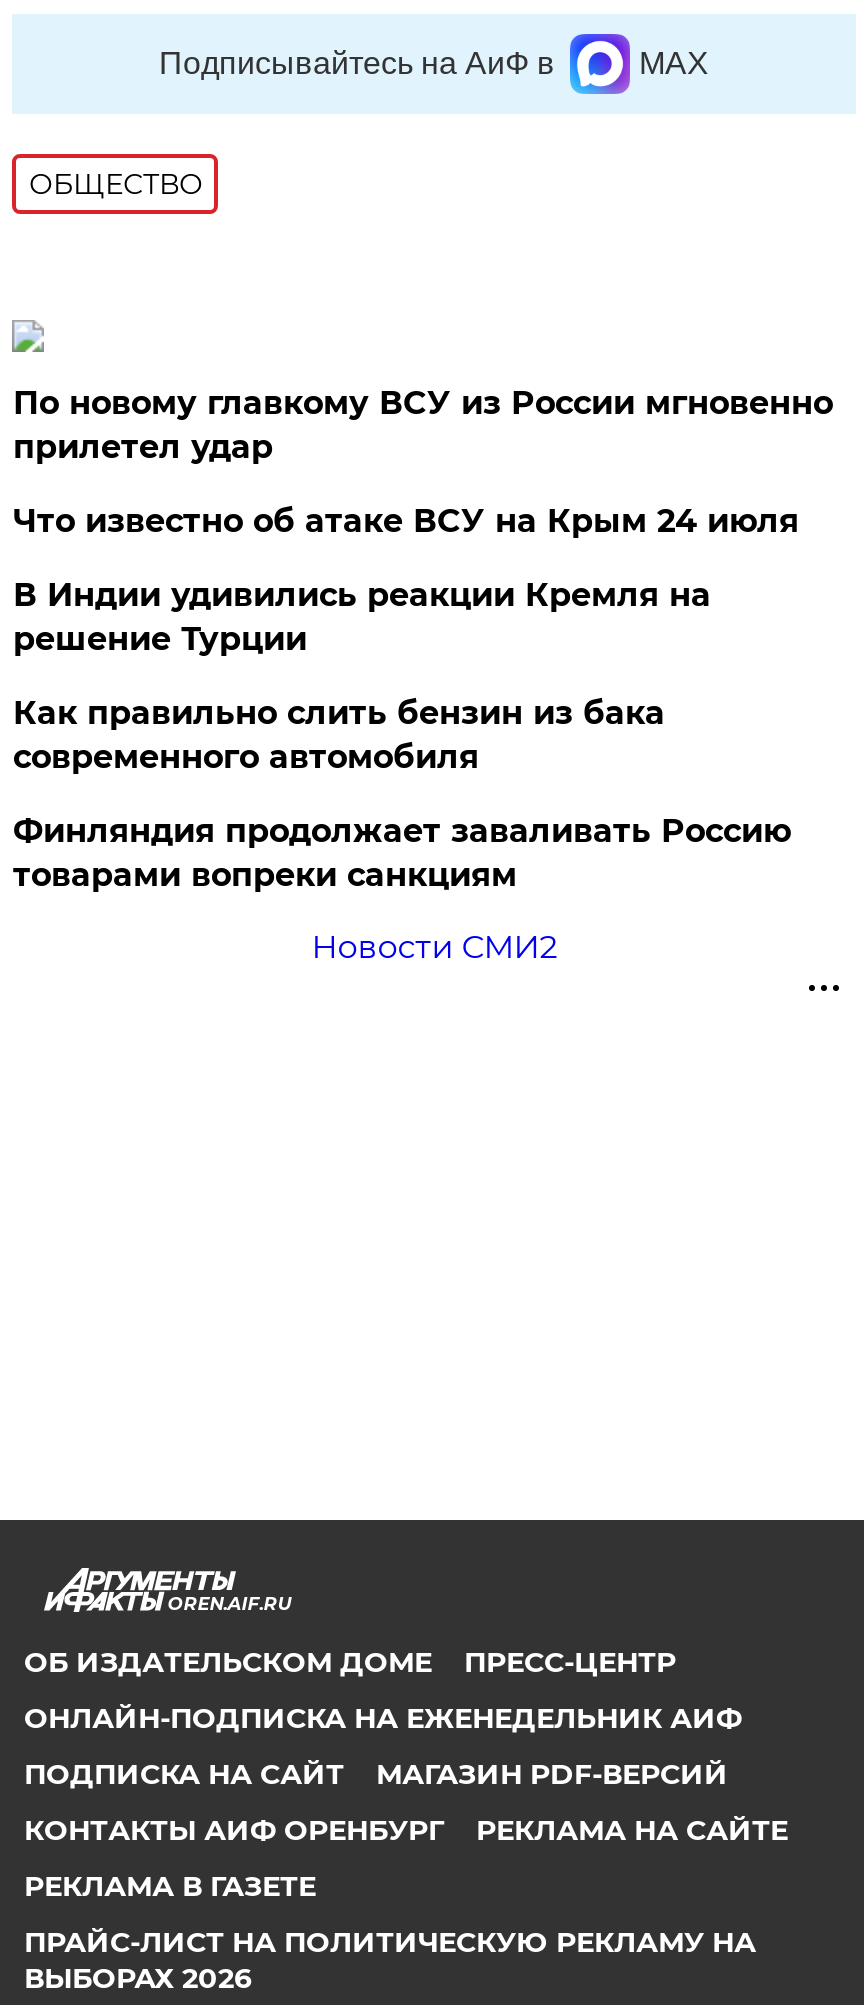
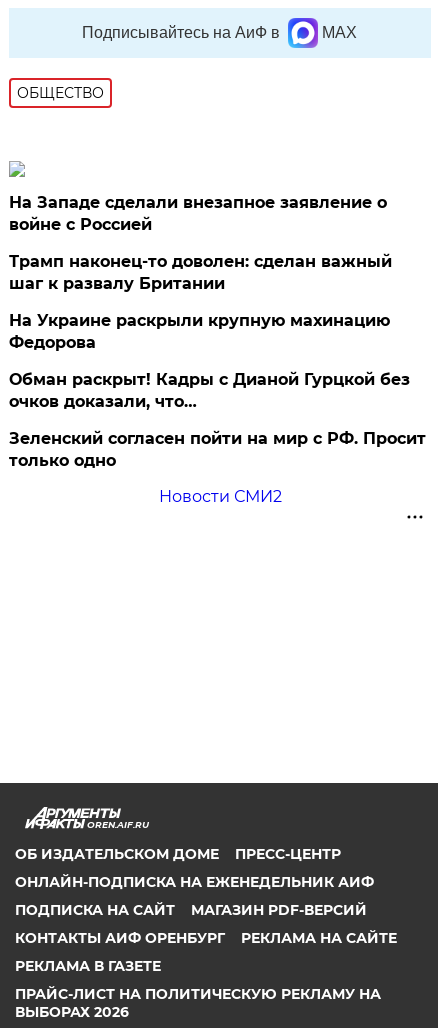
- По новому главкому ВСУ из России мгновенно
- прилетел удар
+ На Западе сделали внезапное заявление о
+ войне с Россией

- Что известно об атаке ВСУ на Крым 24 июля
+ Трамп наконец-то доволен: сделан важный
+ шаг к развалу Британии

- В Индии удивились реакции Кремля на
- решение Турции
+ На Украине раскрыли крупную махинацию
+ Федорова

- Как правильно слить бензин из бака
- современного автомобиля
+ Обман раскрыт! Кадры с Дианой Гурцкой без
+ очков доказали, что…

- Финляндия продолжает заваливать Россию
- товарами вопреки санкциям
+ Зеленский согласен пойти на мир с РФ. Просит
+ только одно
